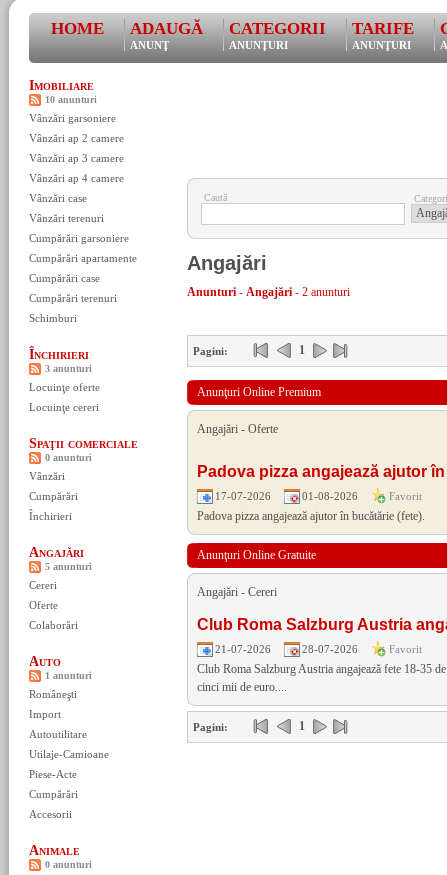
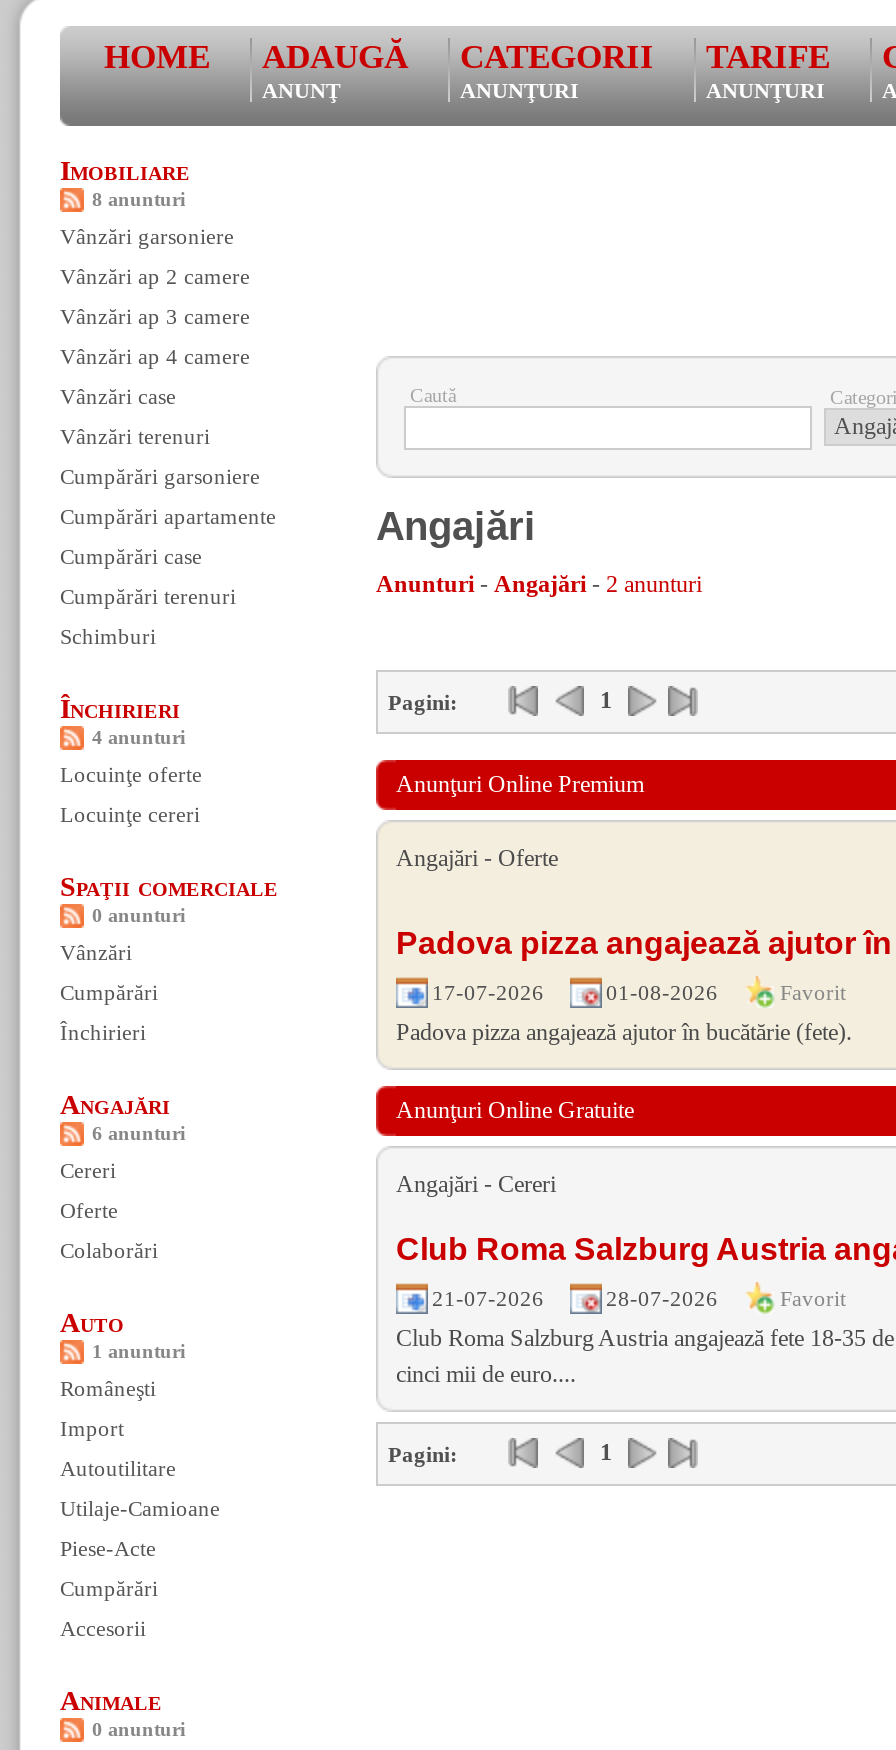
- 10 anunturi
+ 8 anunturi

- 3 anunturi
+ 4 anunturi

- 5 anunturi
+ 6 anunturi
